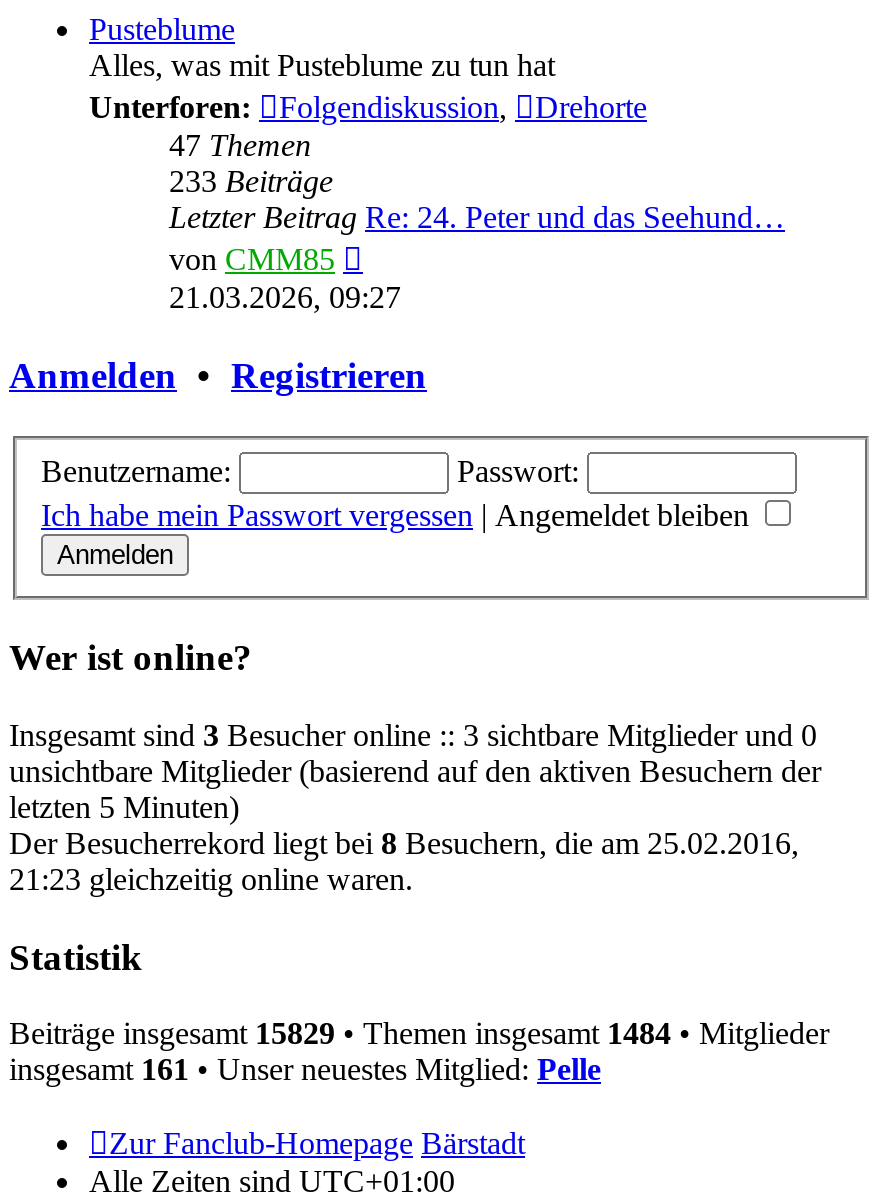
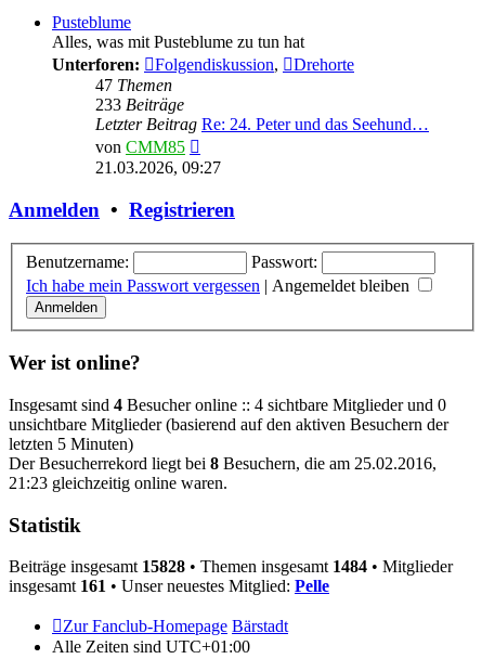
- Insgesamt sind 3 Besucher online :: 3 sichtbare Mitglieder und 0
+ Insgesamt sind 4 Besucher online :: 4 sichtbare Mitglieder und 0

- Beiträge insgesamt 15829 • Themen insgesamt 1484 • Mitglieder
+ Beiträge insgesamt 15828 • Themen insgesamt 1484 • Mitglieder
